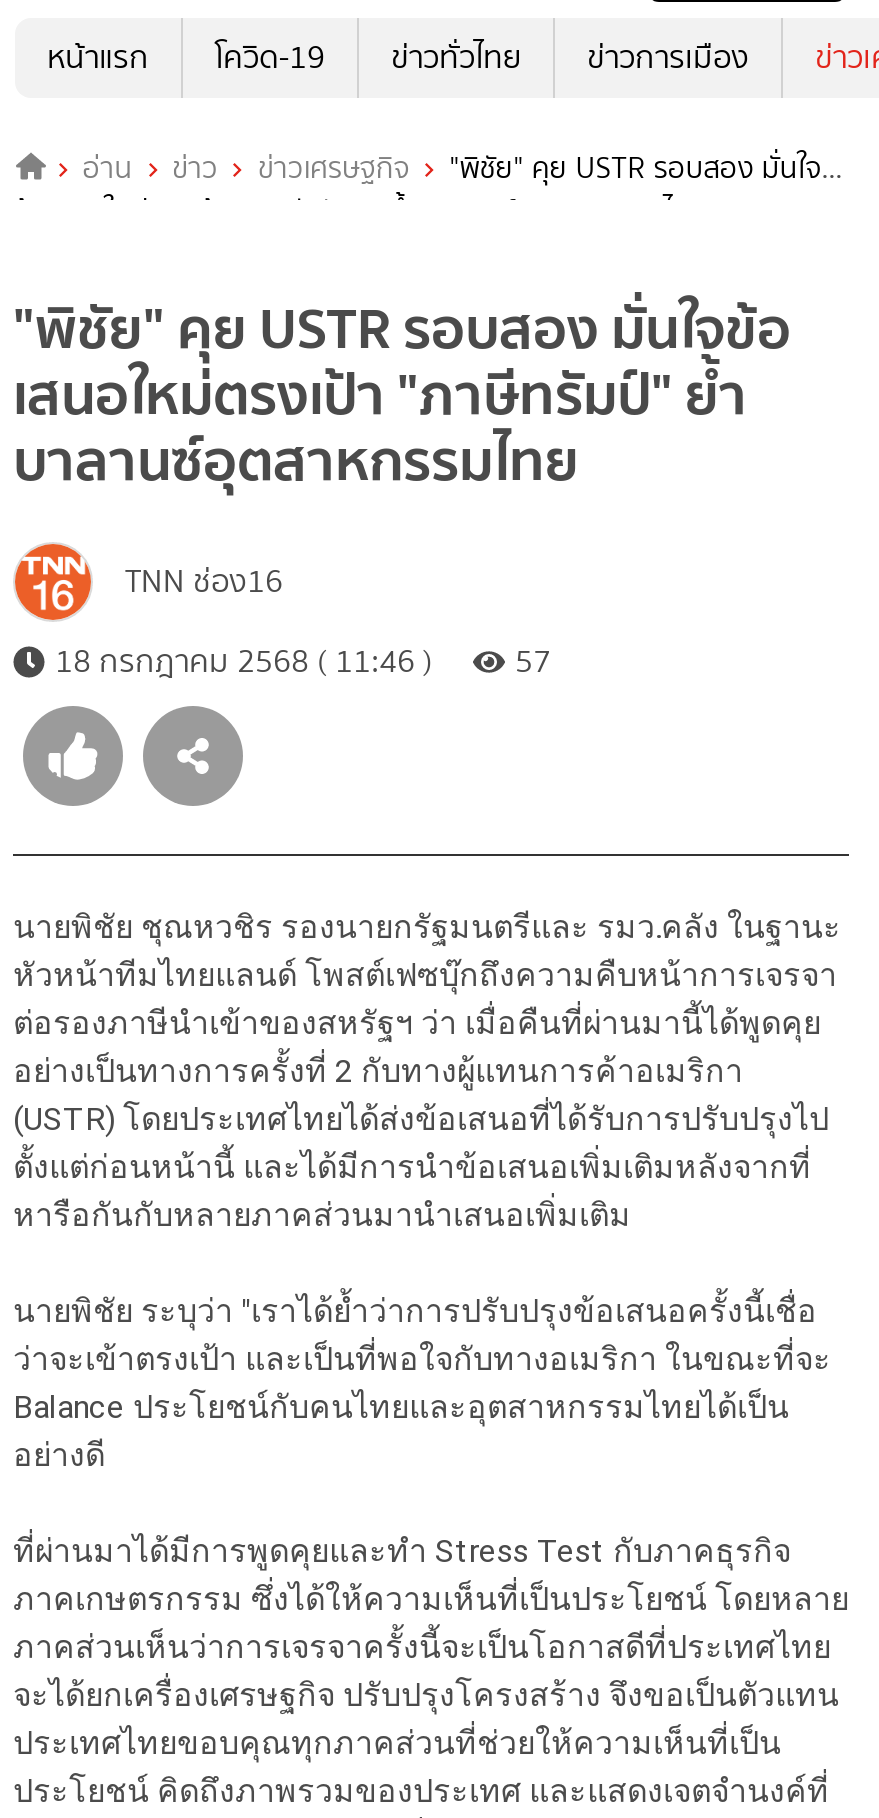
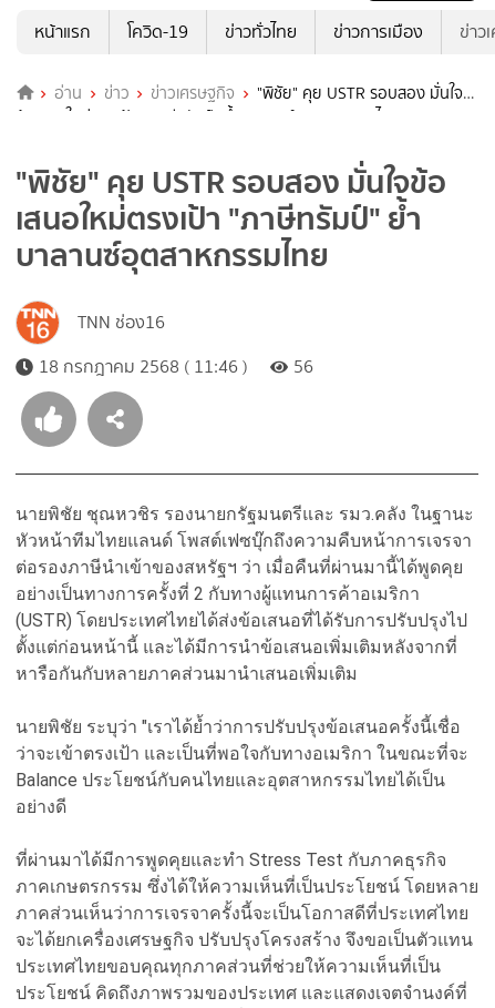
- 18 กรกฎาคม 2568 ( 11:46 ) 57
+ 18 กรกฎาคม 2568 ( 11:46 ) 56
